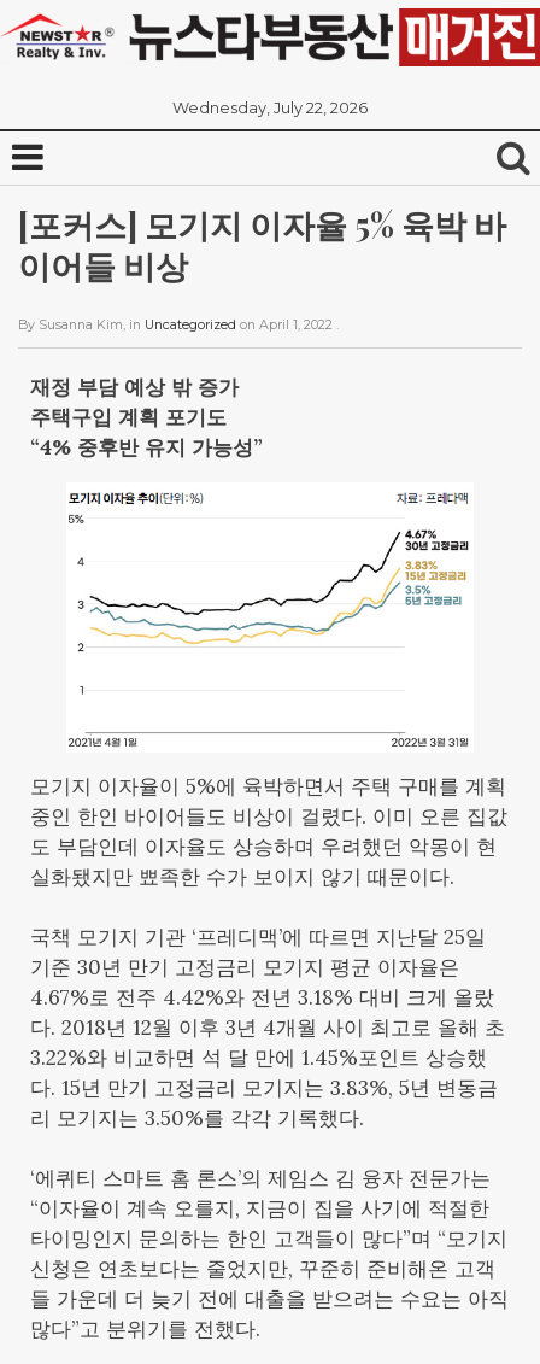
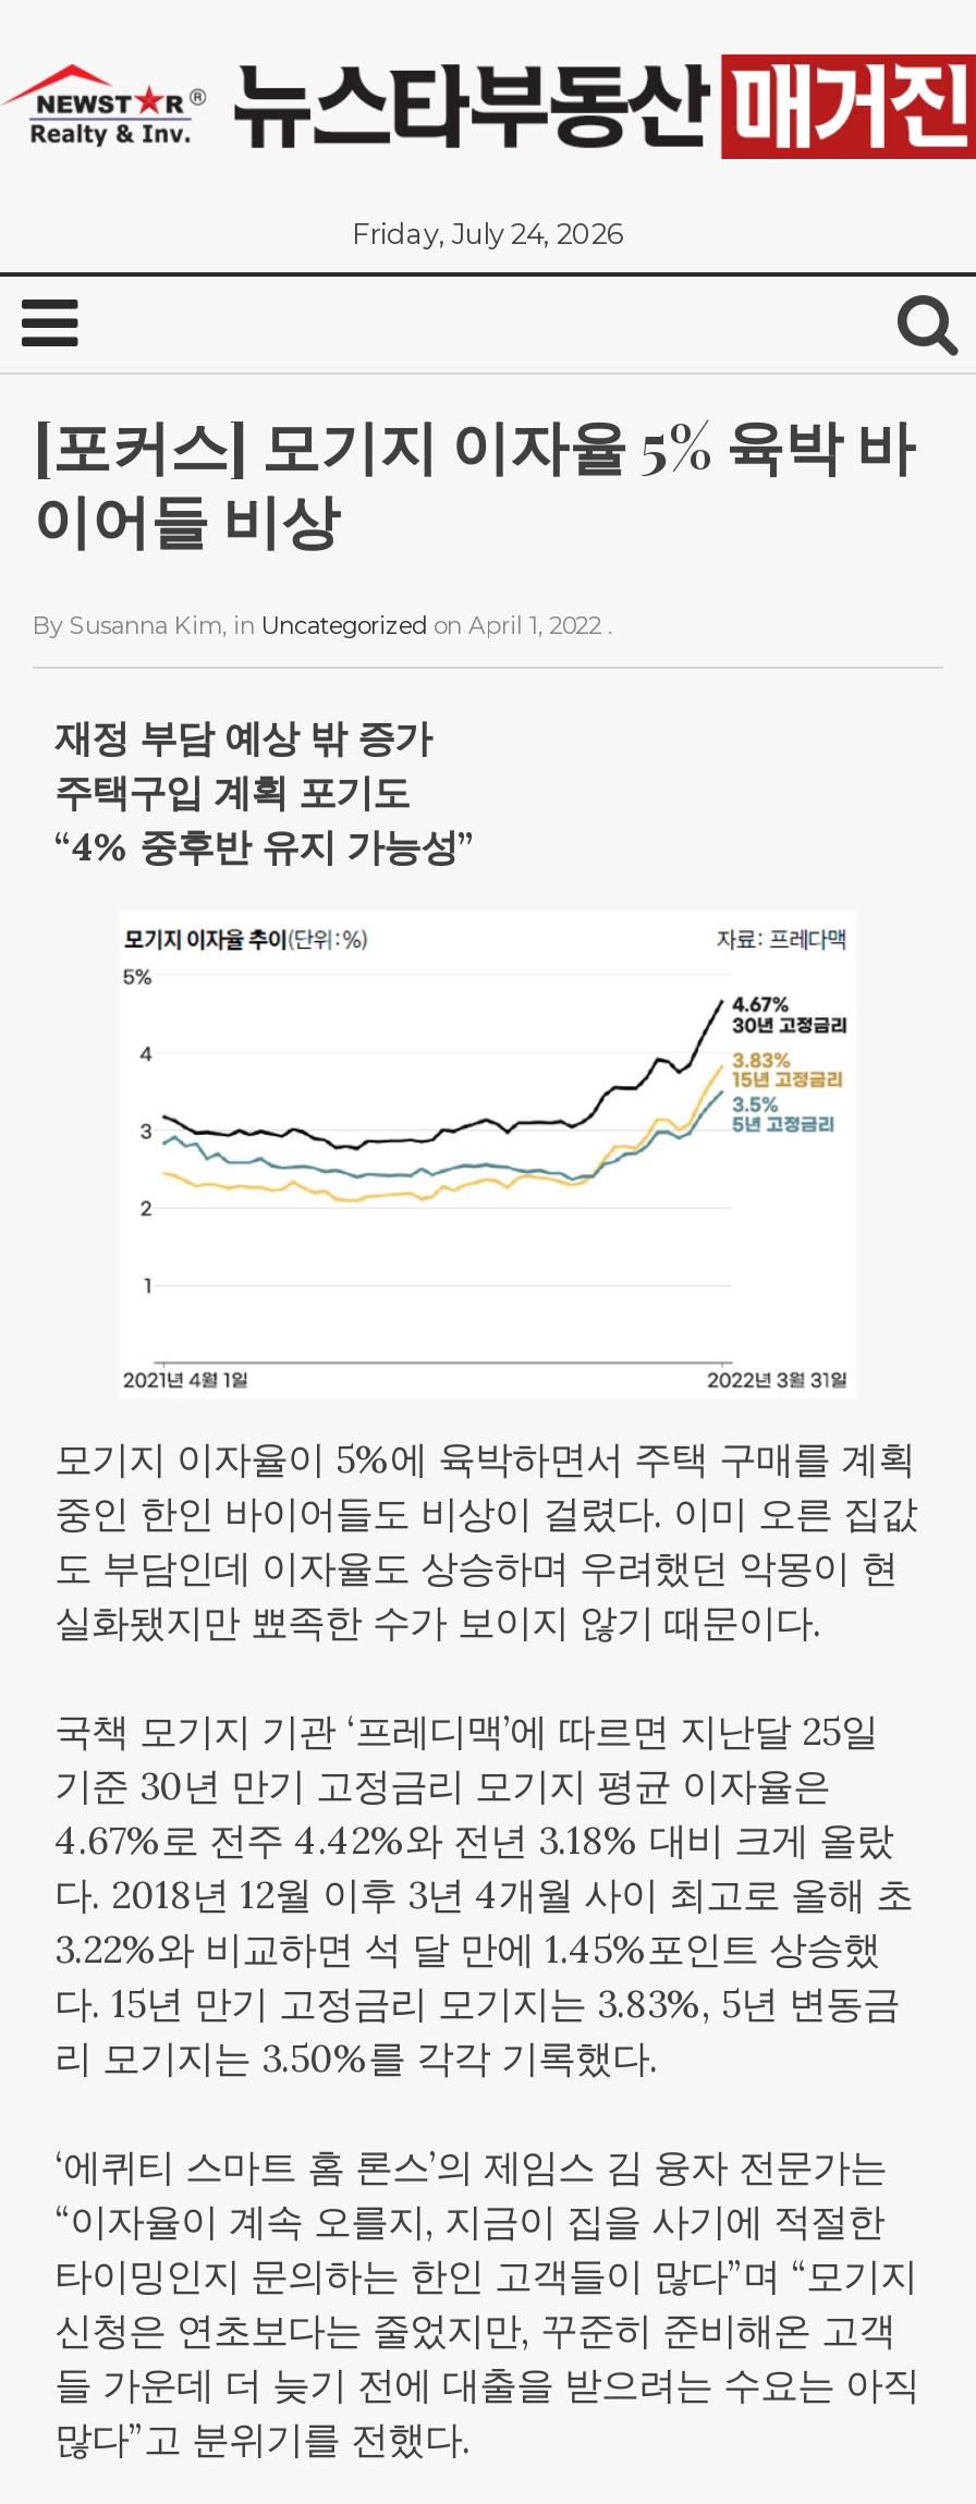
- Wednesday, July 22, 2026
+ Friday, July 24, 2026
